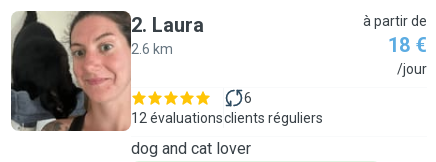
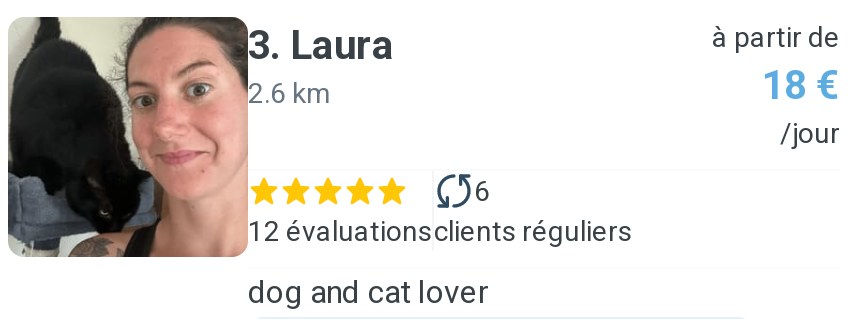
- 2. Laura
+ 3. Laura
